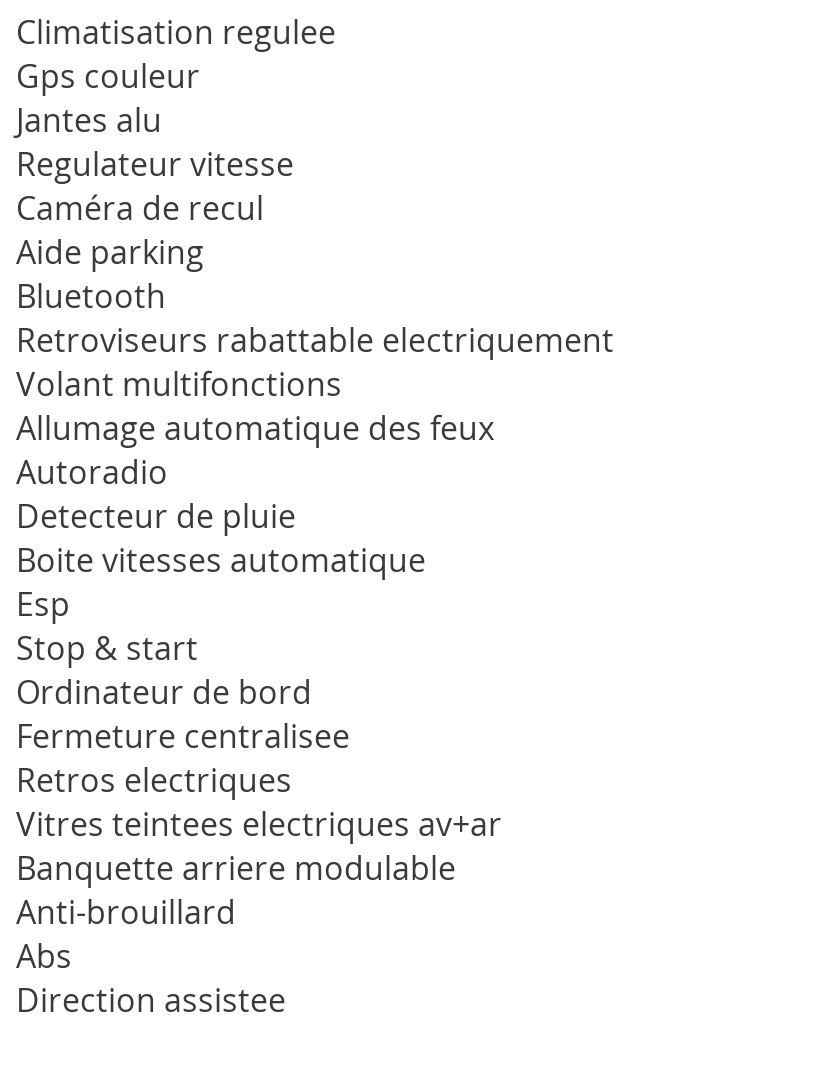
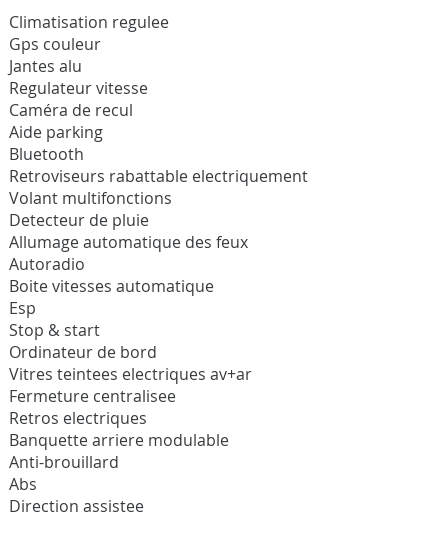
moved down: Allumage automatique des feux | Autoradio

moved up: Detecteur de pluie

moved down: Fermeture centralisee | Retros electriques

moved up: Vitres teintees electriques av+ar
